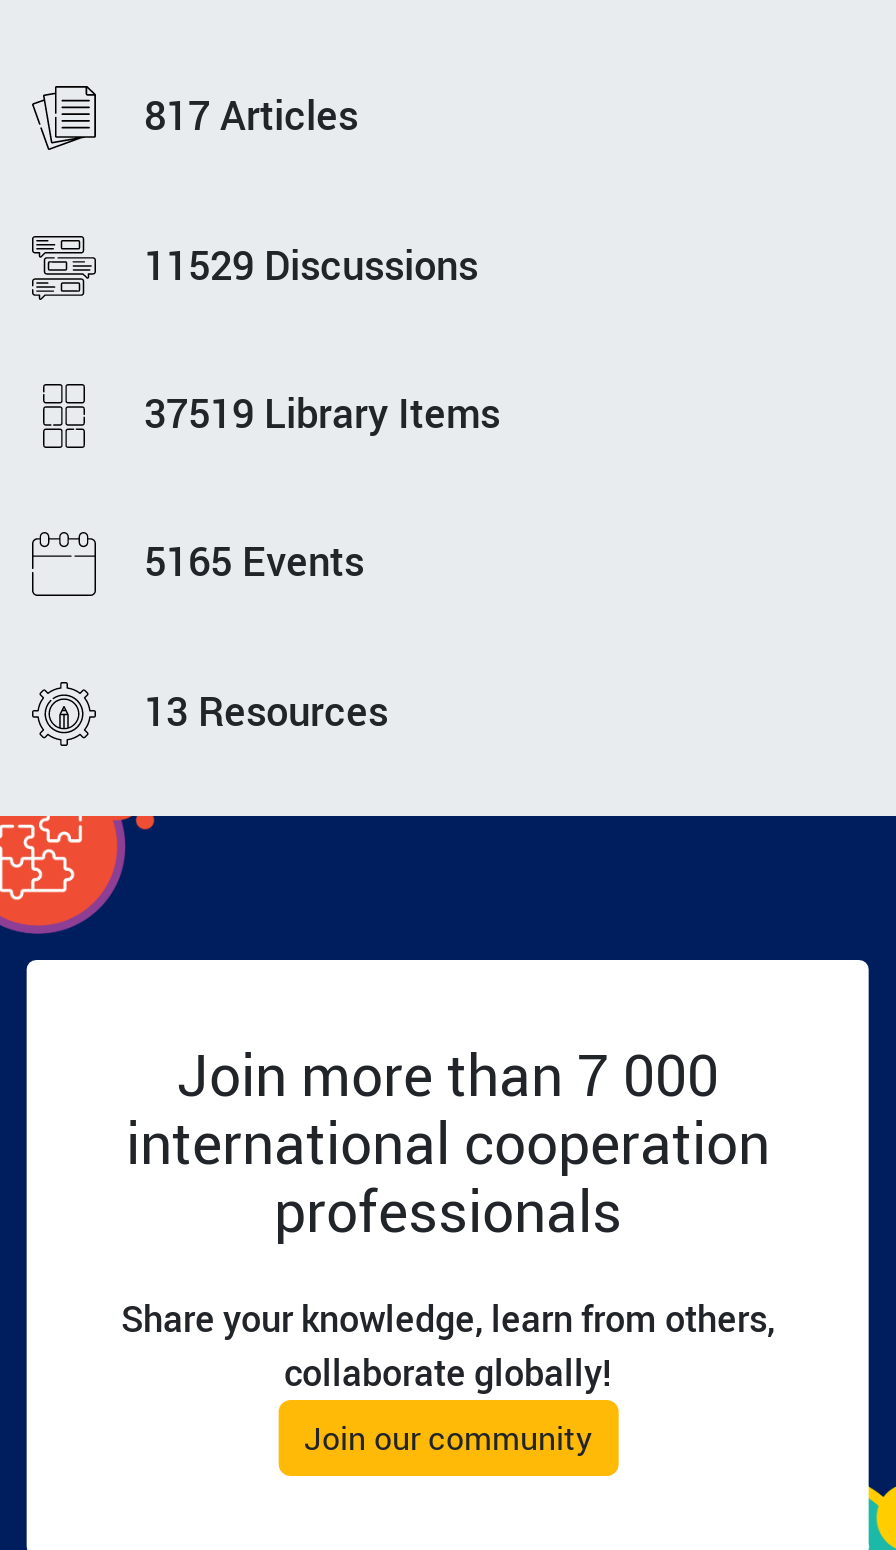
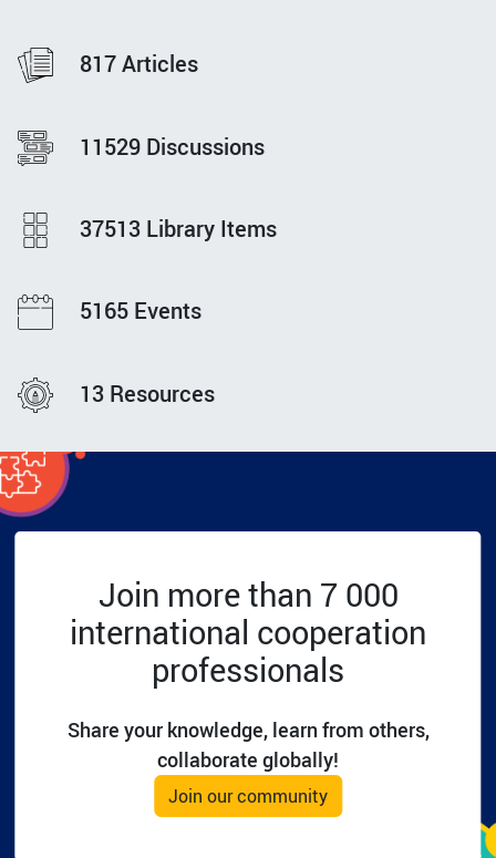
- 37519 Library Items
+ 37513 Library Items
